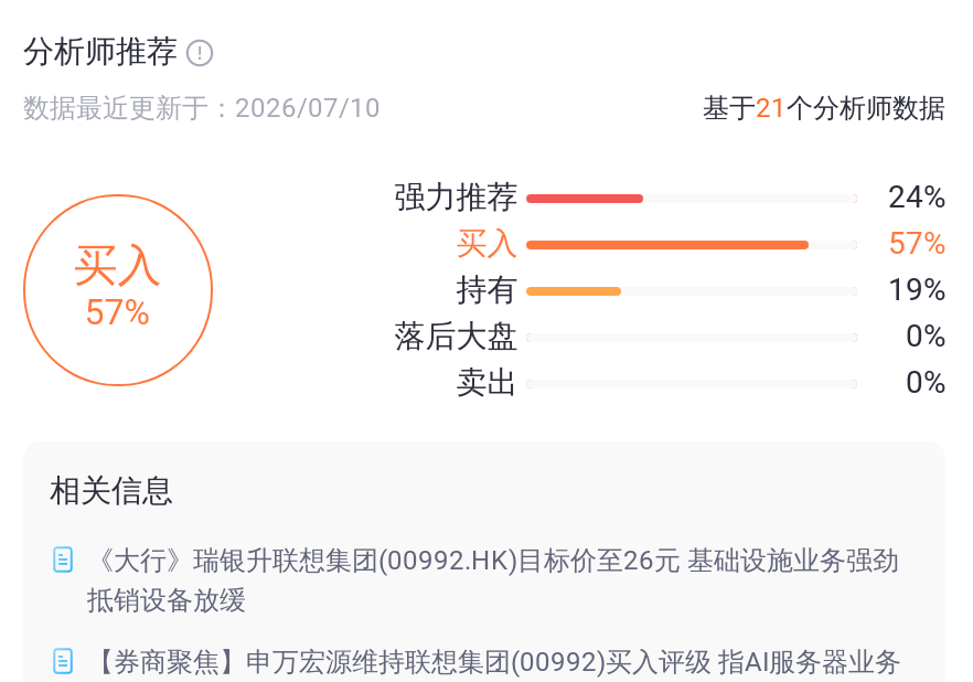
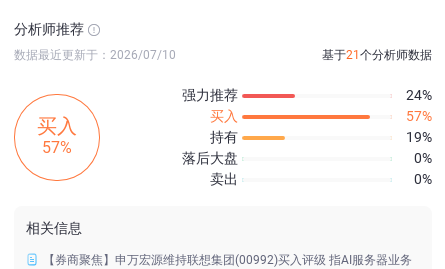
- 《大行》瑞银升联想集团(00992.HK)目标价至26元 基础设施业务强劲
- 抵销设备放缓
